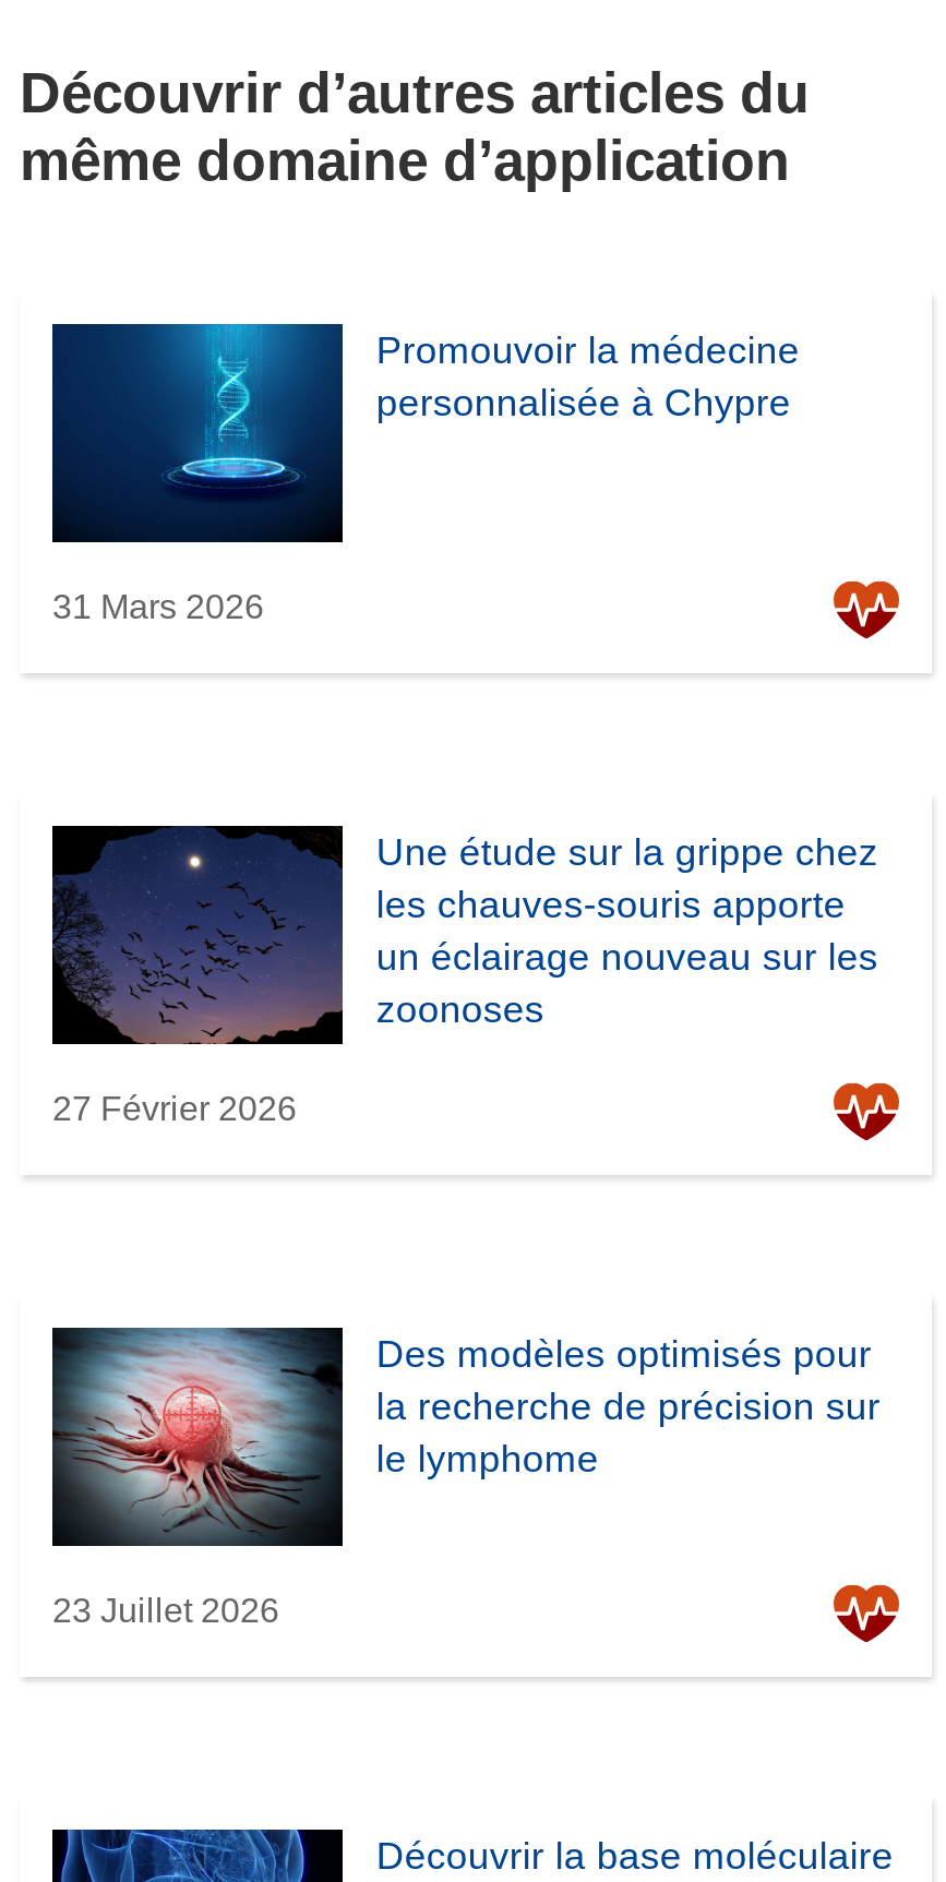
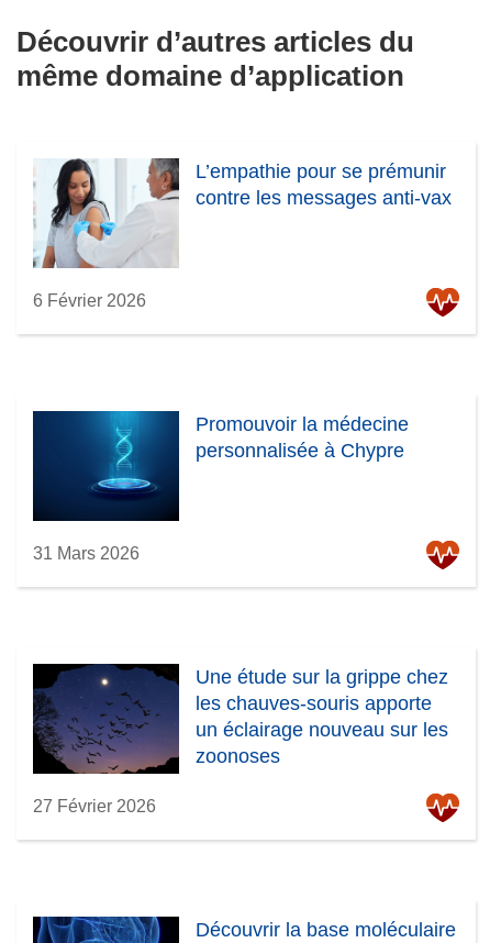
+ [image]
+ L’empathie pour se prémunir
+ contre les messages anti-vax

+ 6 Février 2026

moved down: [image] | Promouvoir la médecine | personnalisée à Chypre | ... | zoonoses | 27 Février 2026

- [image]
- Des modèles optimisés pour
- la recherche de précision sur
- le lymphome

- 23 Juillet 2026
